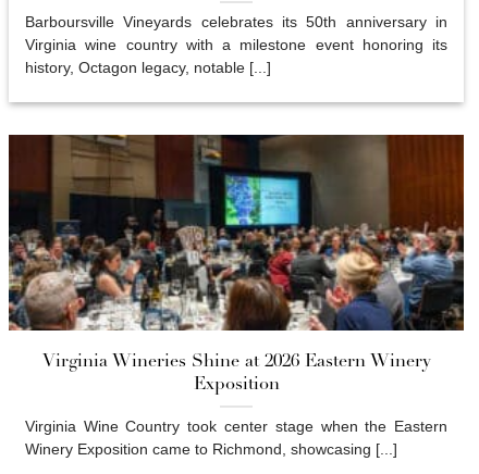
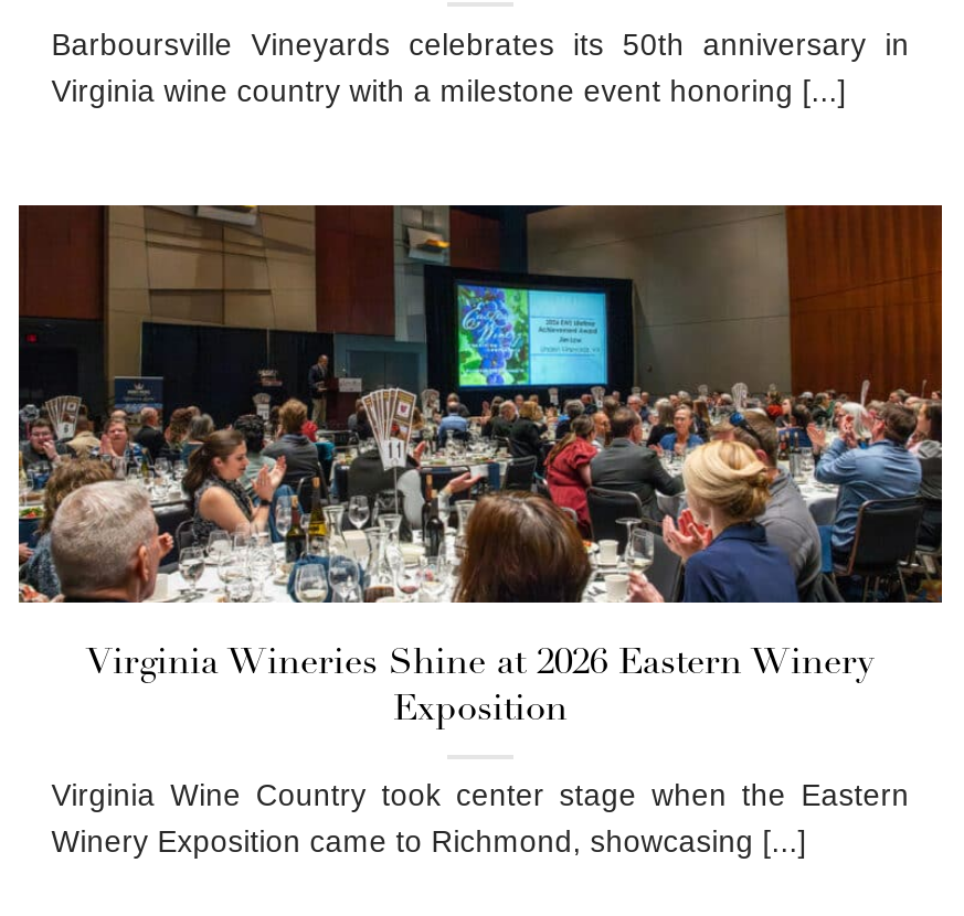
- Virginia wine country with a milestone event honoring its
- history, Octagon legacy, notable [...]
+ Virginia wine country with a milestone event honoring [...]
